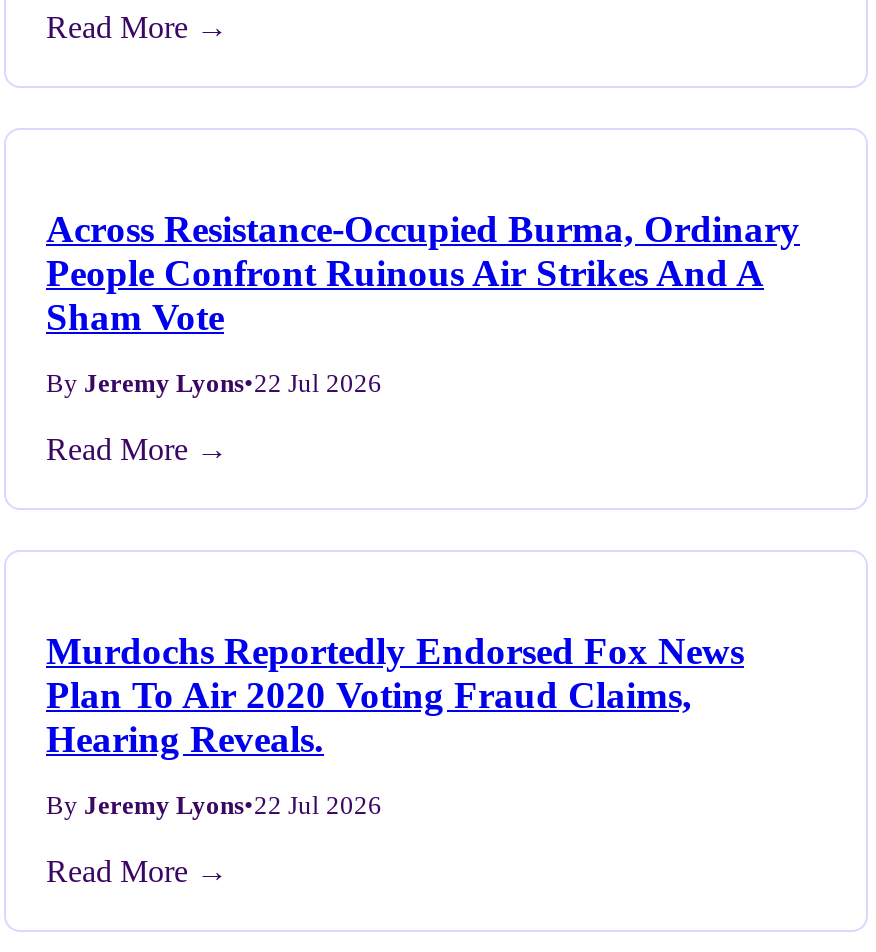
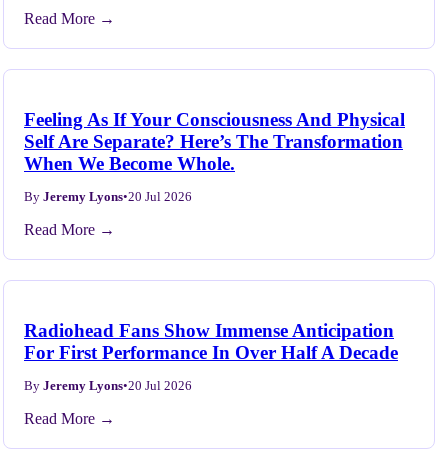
- Across Resistance-Occupied Burma, Ordinary
- People Confront Ruinous Air Strikes And A
- Sham Vote
+ Feeling As If Your Consciousness And Physical
+ Self Are Separate? Here’s The Transformation
+ When We Become Whole.

- By Jeremy Lyons•22 Jul 2026
+ By Jeremy Lyons•20 Jul 2026

- Murdochs Reportedly Endorsed Fox News
- Plan To Air 2020 Voting Fraud Claims,
- Hearing Reveals.
+ Radiohead Fans Show Immense Anticipation
+ For First Performance In Over Half A Decade

- By Jeremy Lyons•22 Jul 2026
+ By Jeremy Lyons•20 Jul 2026
